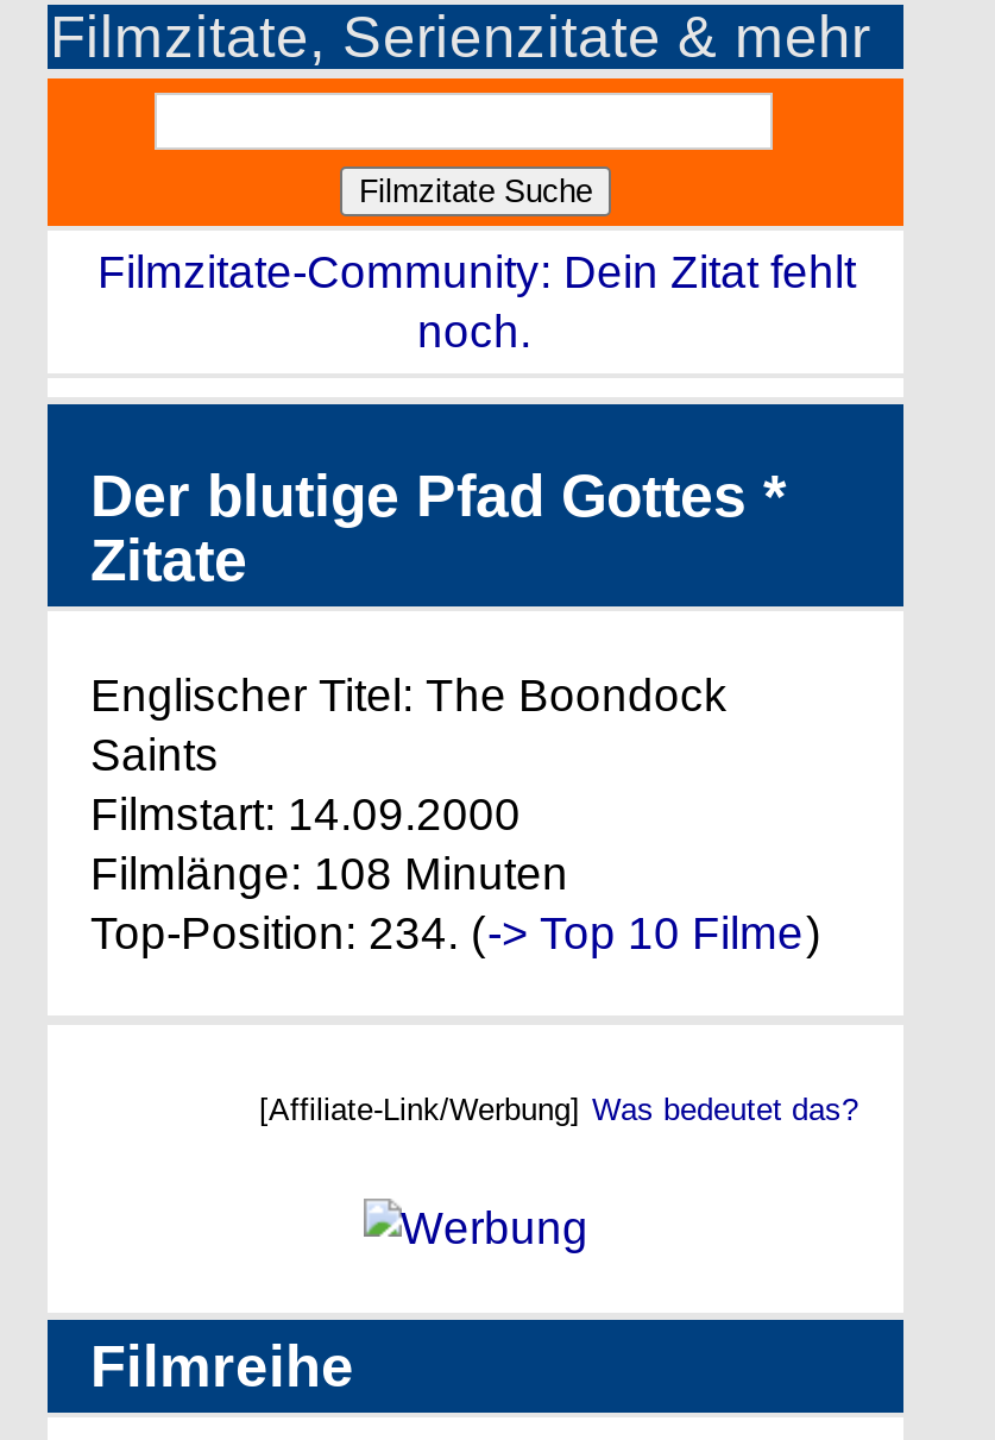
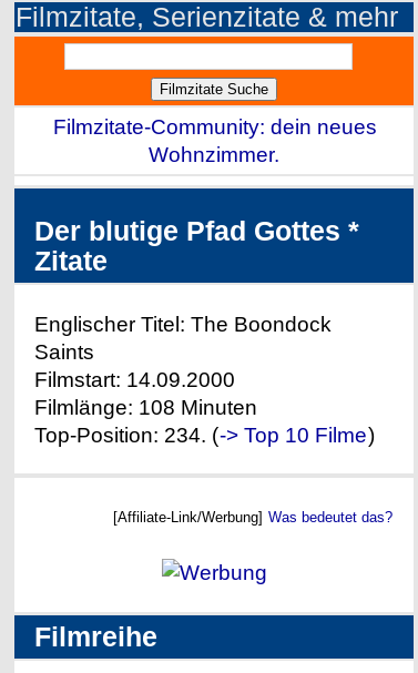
- Filmzitate-Community: Dein Zitat fehlt
- noch.
+ Filmzitate-Community: dein neues
+ Wohnzimmer.
